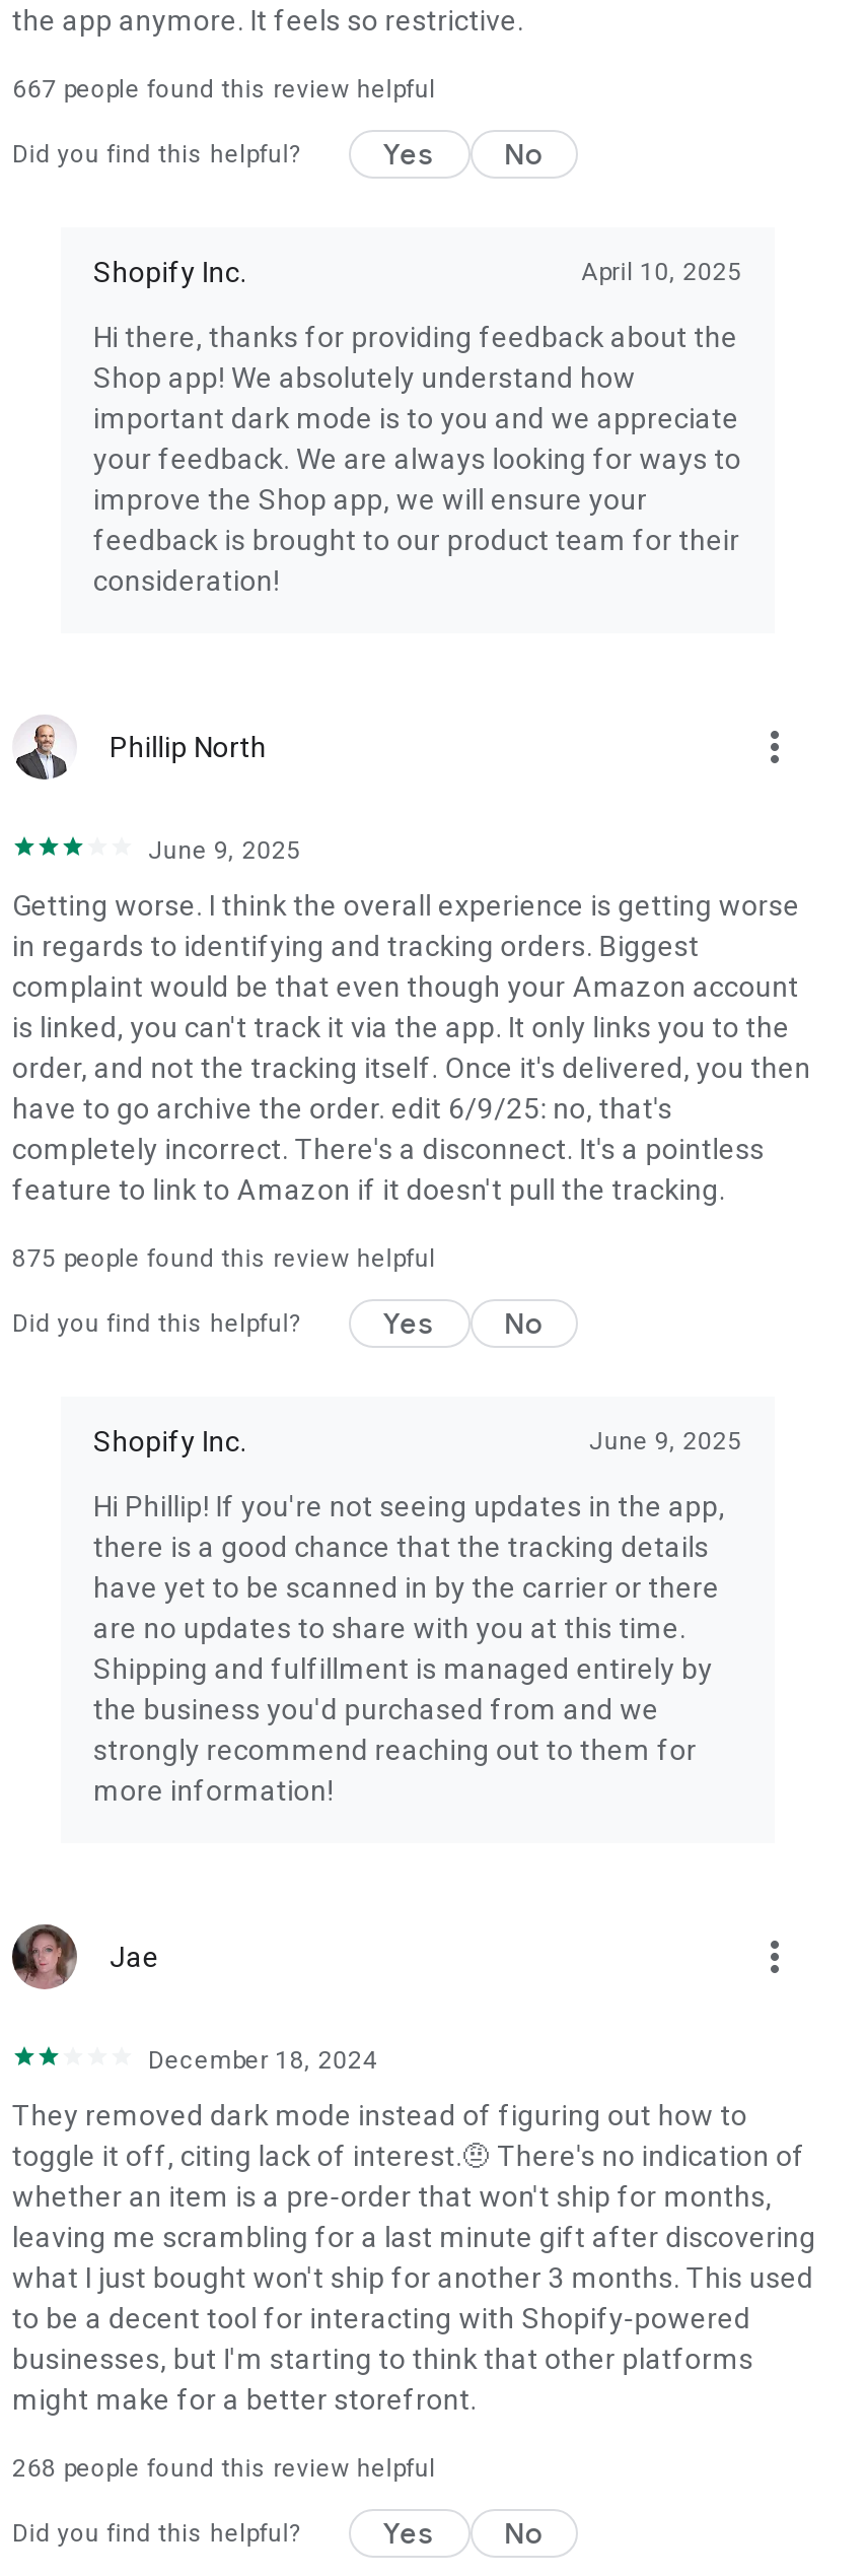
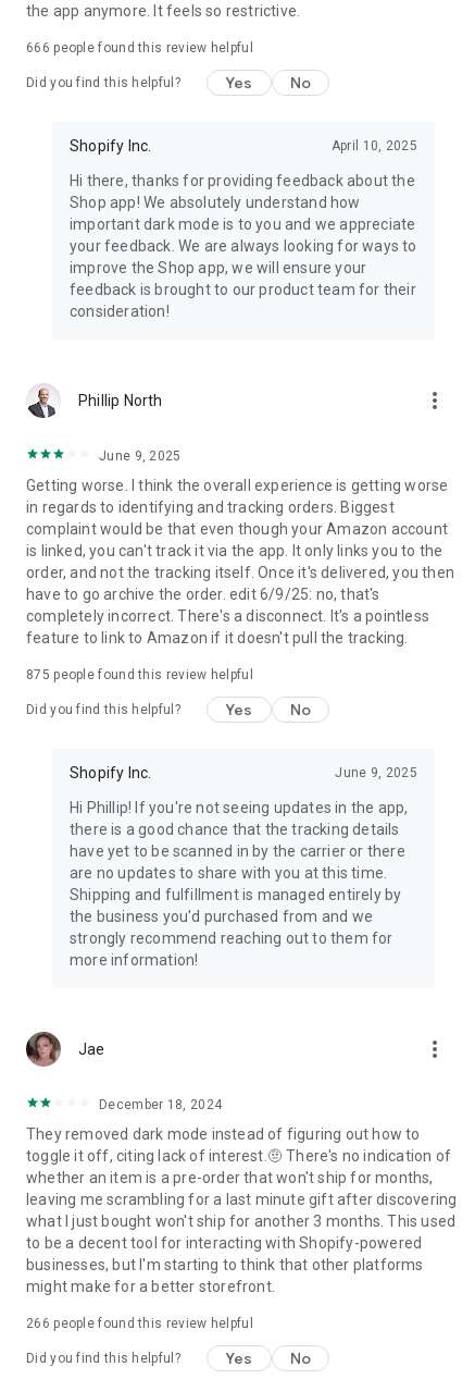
- 667 people found this review helpful
+ 666 people found this review helpful

- 268 people found this review helpful
+ 266 people found this review helpful
